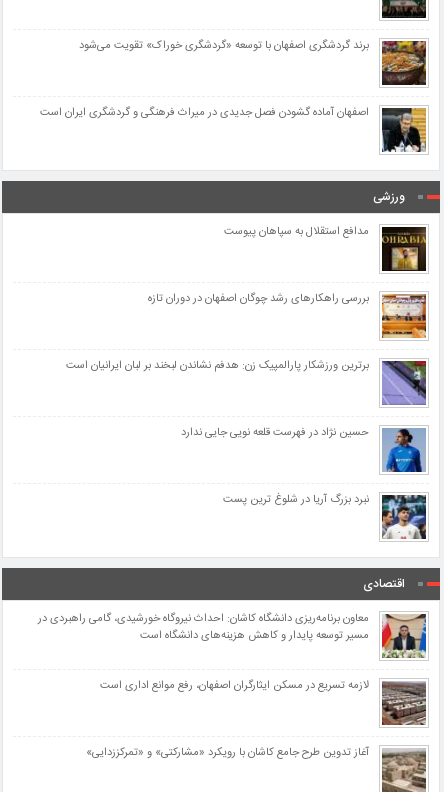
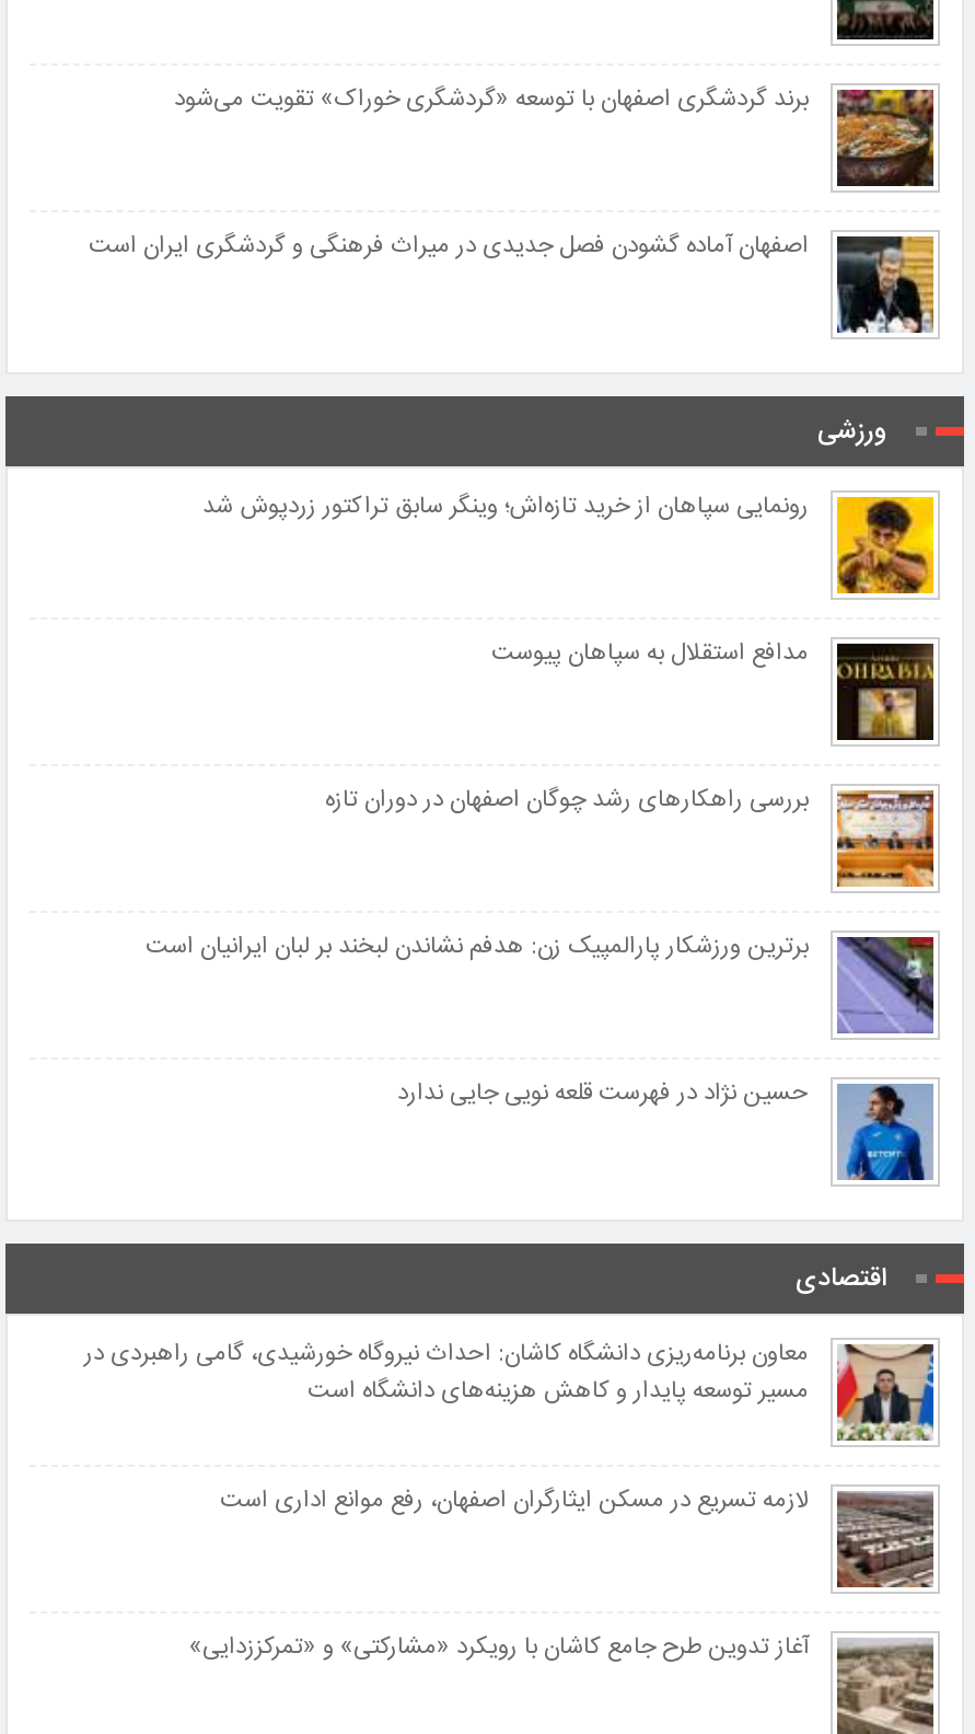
+ [image]
+ رونمایی سپاهان از خرید تازه‌اش؛ وینگر سابق تراکتور زردپوش شد

moved down: [image] | مدافع استقلال به سپاهان پیوست | بررسی راهکارهای رشد چوگان اصفهان در دوران تازه | برترین ورزشکار پارالمپیک زن: هدفم نشاندن لبخند بر لبان ایرانیان است | حسین نژاد در فهرست قلعه نویی جایی ندارد

moved down: [image]

- [image]
- نبرد بزرگ آریا در شلوغ ترین پست
